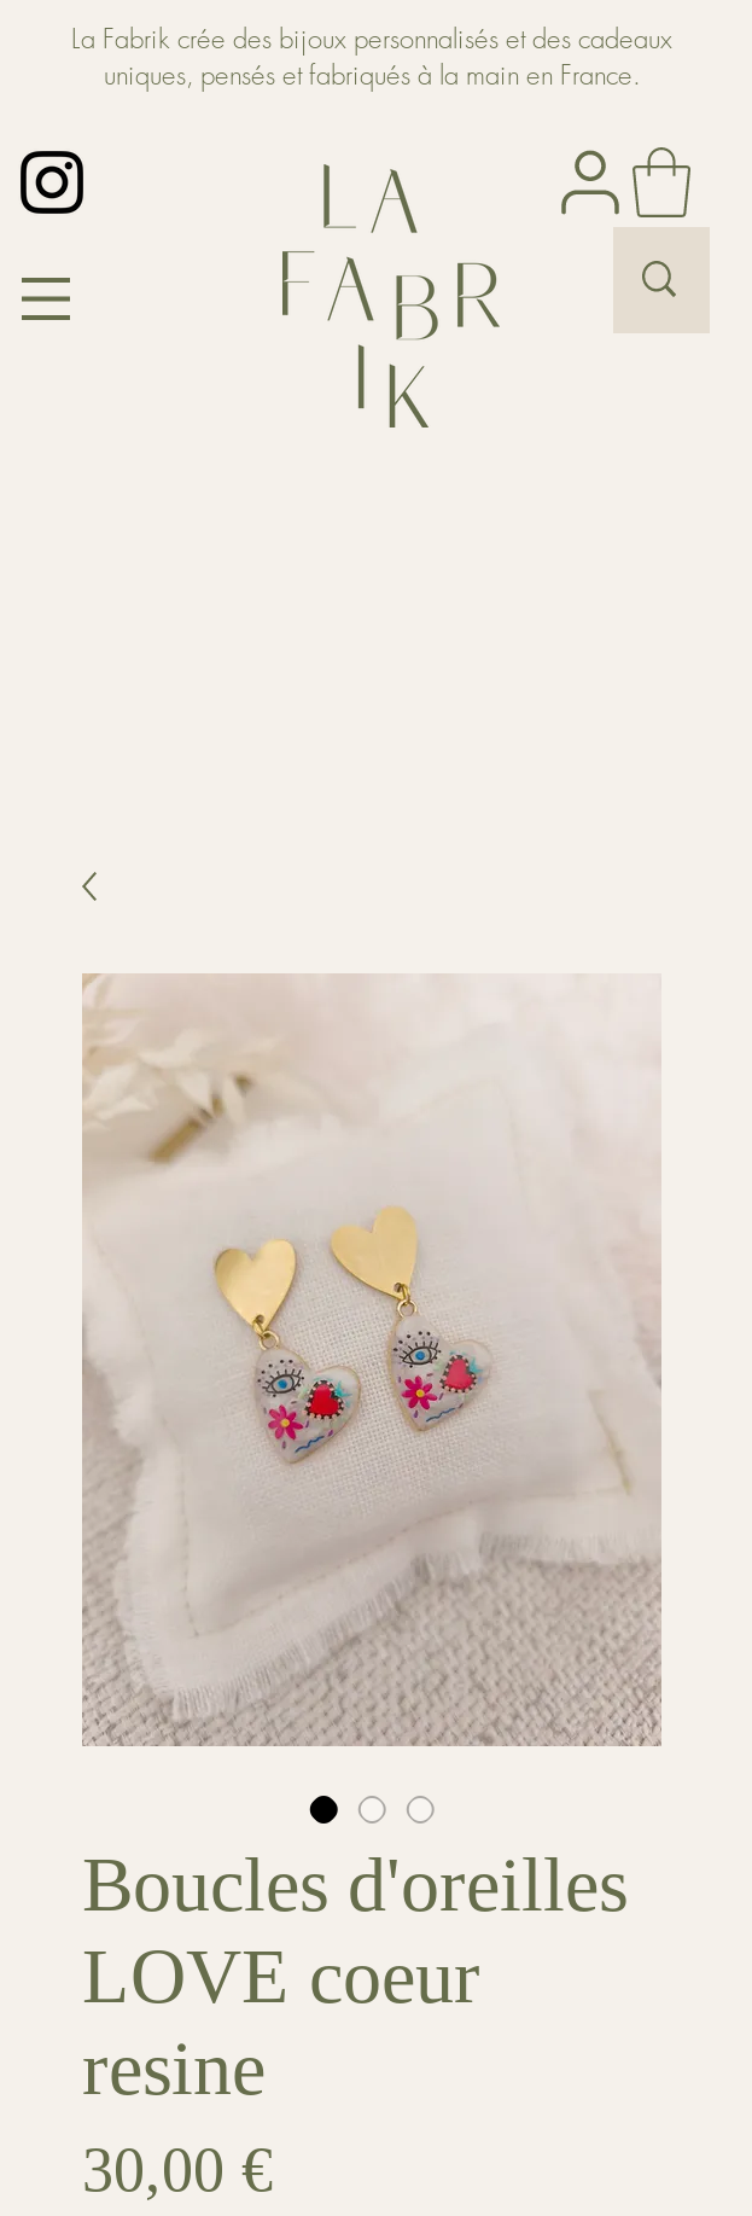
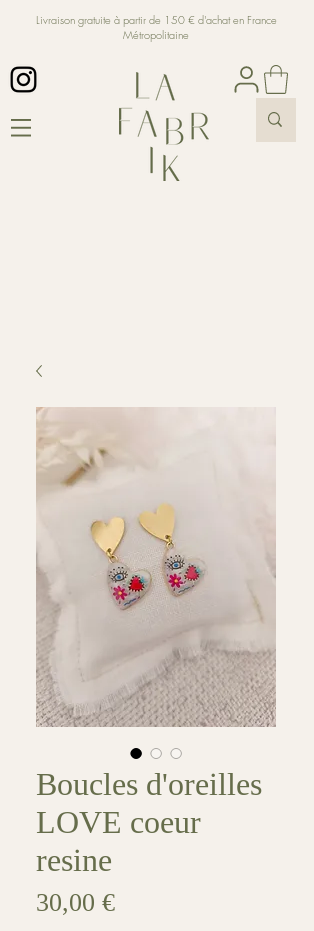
- La Fabrik crée des bijoux personnalisés et des cadeaux
- uniques, pensés et fabriqués à la main en France.
+ Livraison gratuite à partir de 150 € d'achat en France
+ Métropolitaine
